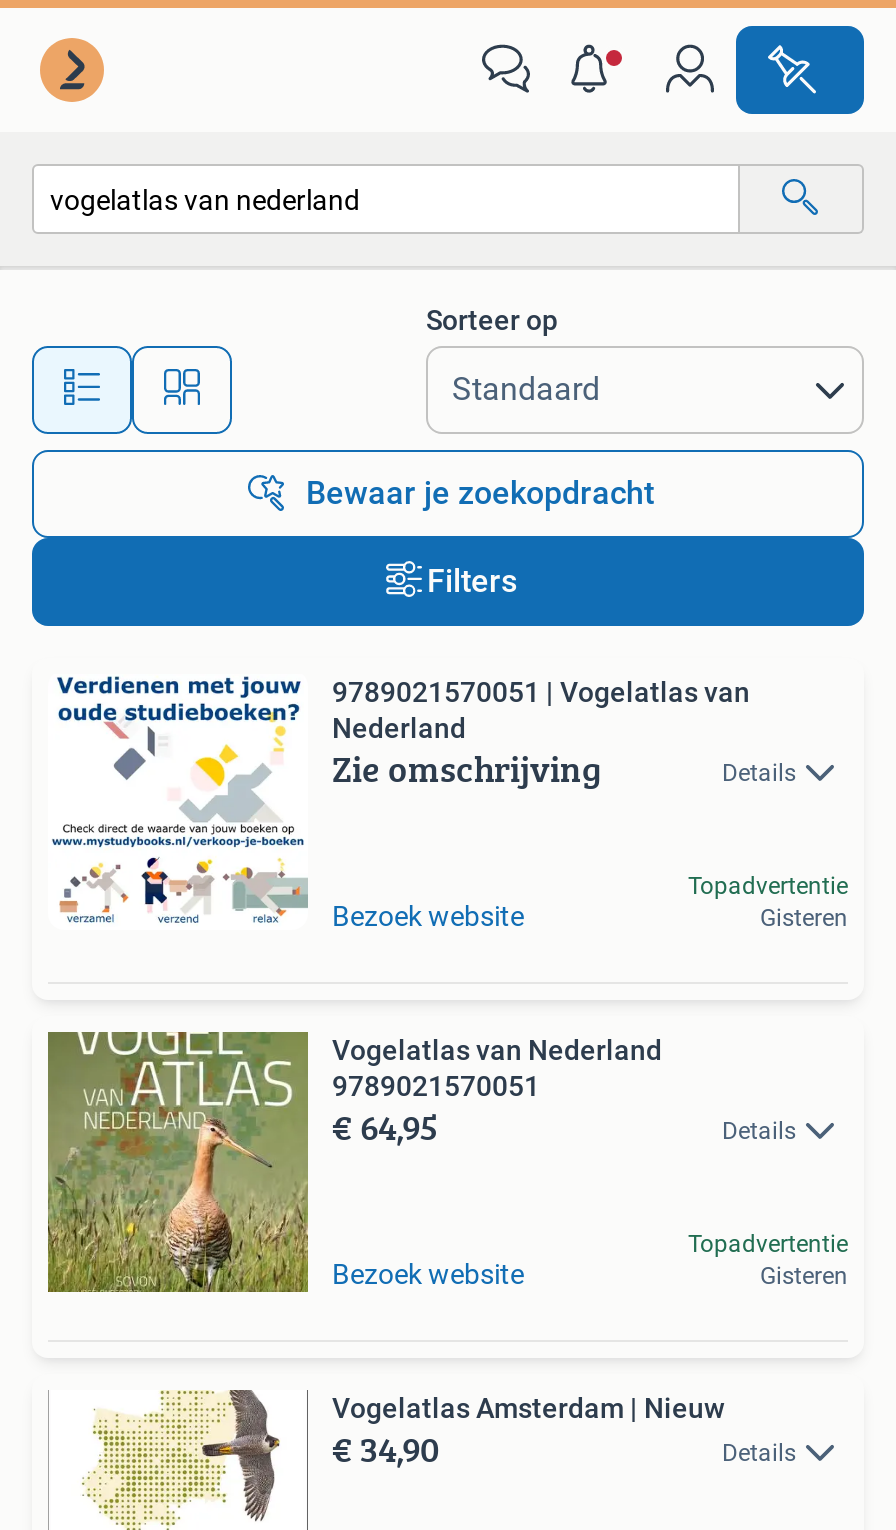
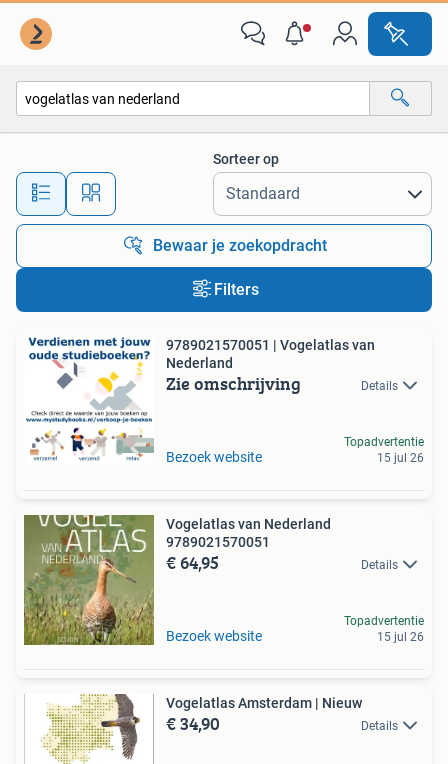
- Gisteren
+ 15 jul 26

- Gisteren
+ 15 jul 26
